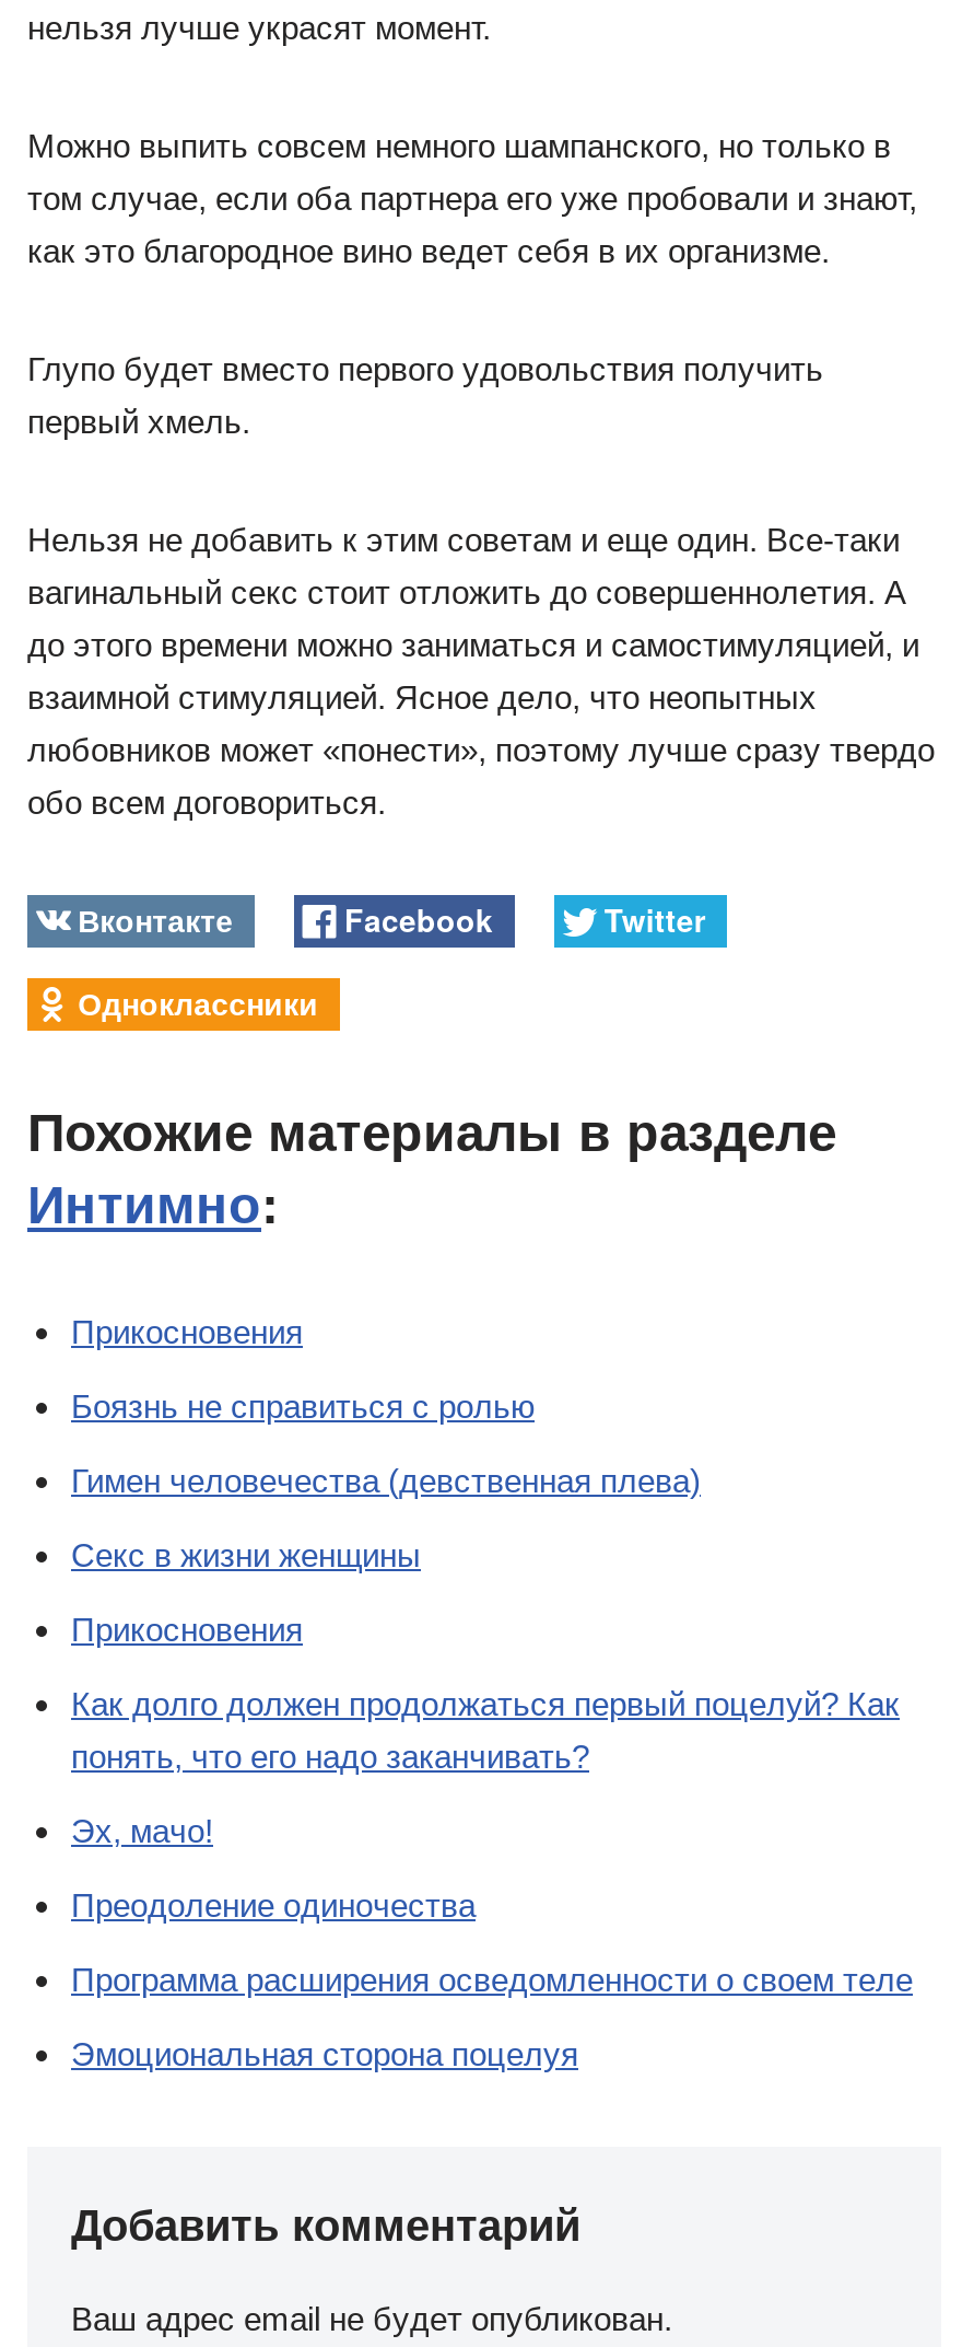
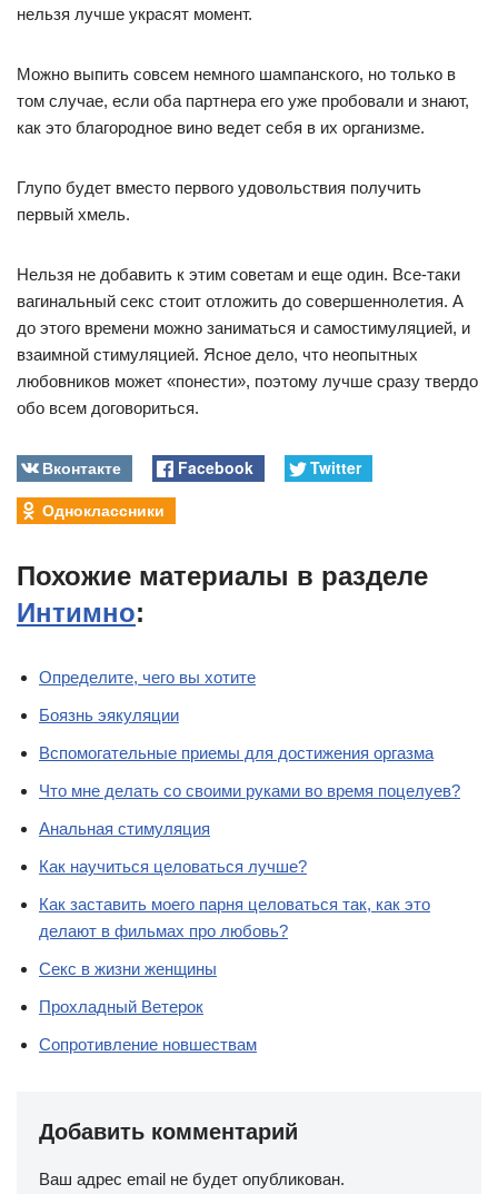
- Прикосновения
- Боязнь не справиться с ролью
- Гимен человечества (девственная плева)
+ Определите, чего вы хотите
+ Боязнь эякуляции
+ Вспомогательные приемы для достижения оргазма
+ Что мне делать со своими руками во время поцелуев?
+ Анальная стимуляция
+ Как научиться целоваться лучше?
+ Как заставить моего парня целоваться так, как это
+ делают в фильмах про любовь?

moved down: Секс в жизни женщины

- Прикосновения
- Как долго должен продолжаться первый поцелуй? Как
- понять, что его надо заканчивать?
- Эх, мачо!
- Преодоление одиночества
- Программа расширения осведомленности о своем теле
- Эмоциональная сторона поцелуя
+ Прохладный Ветерок
+ Сопротивление новшествам
